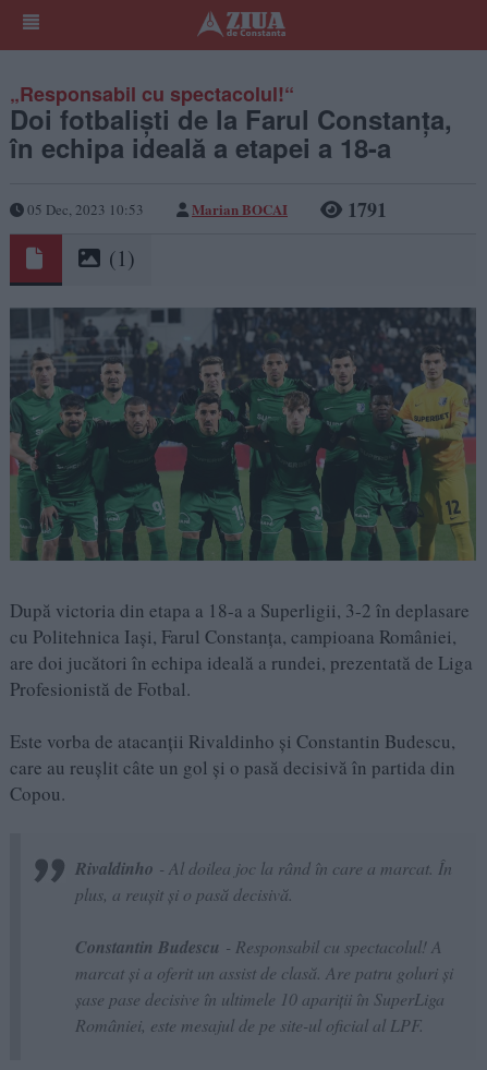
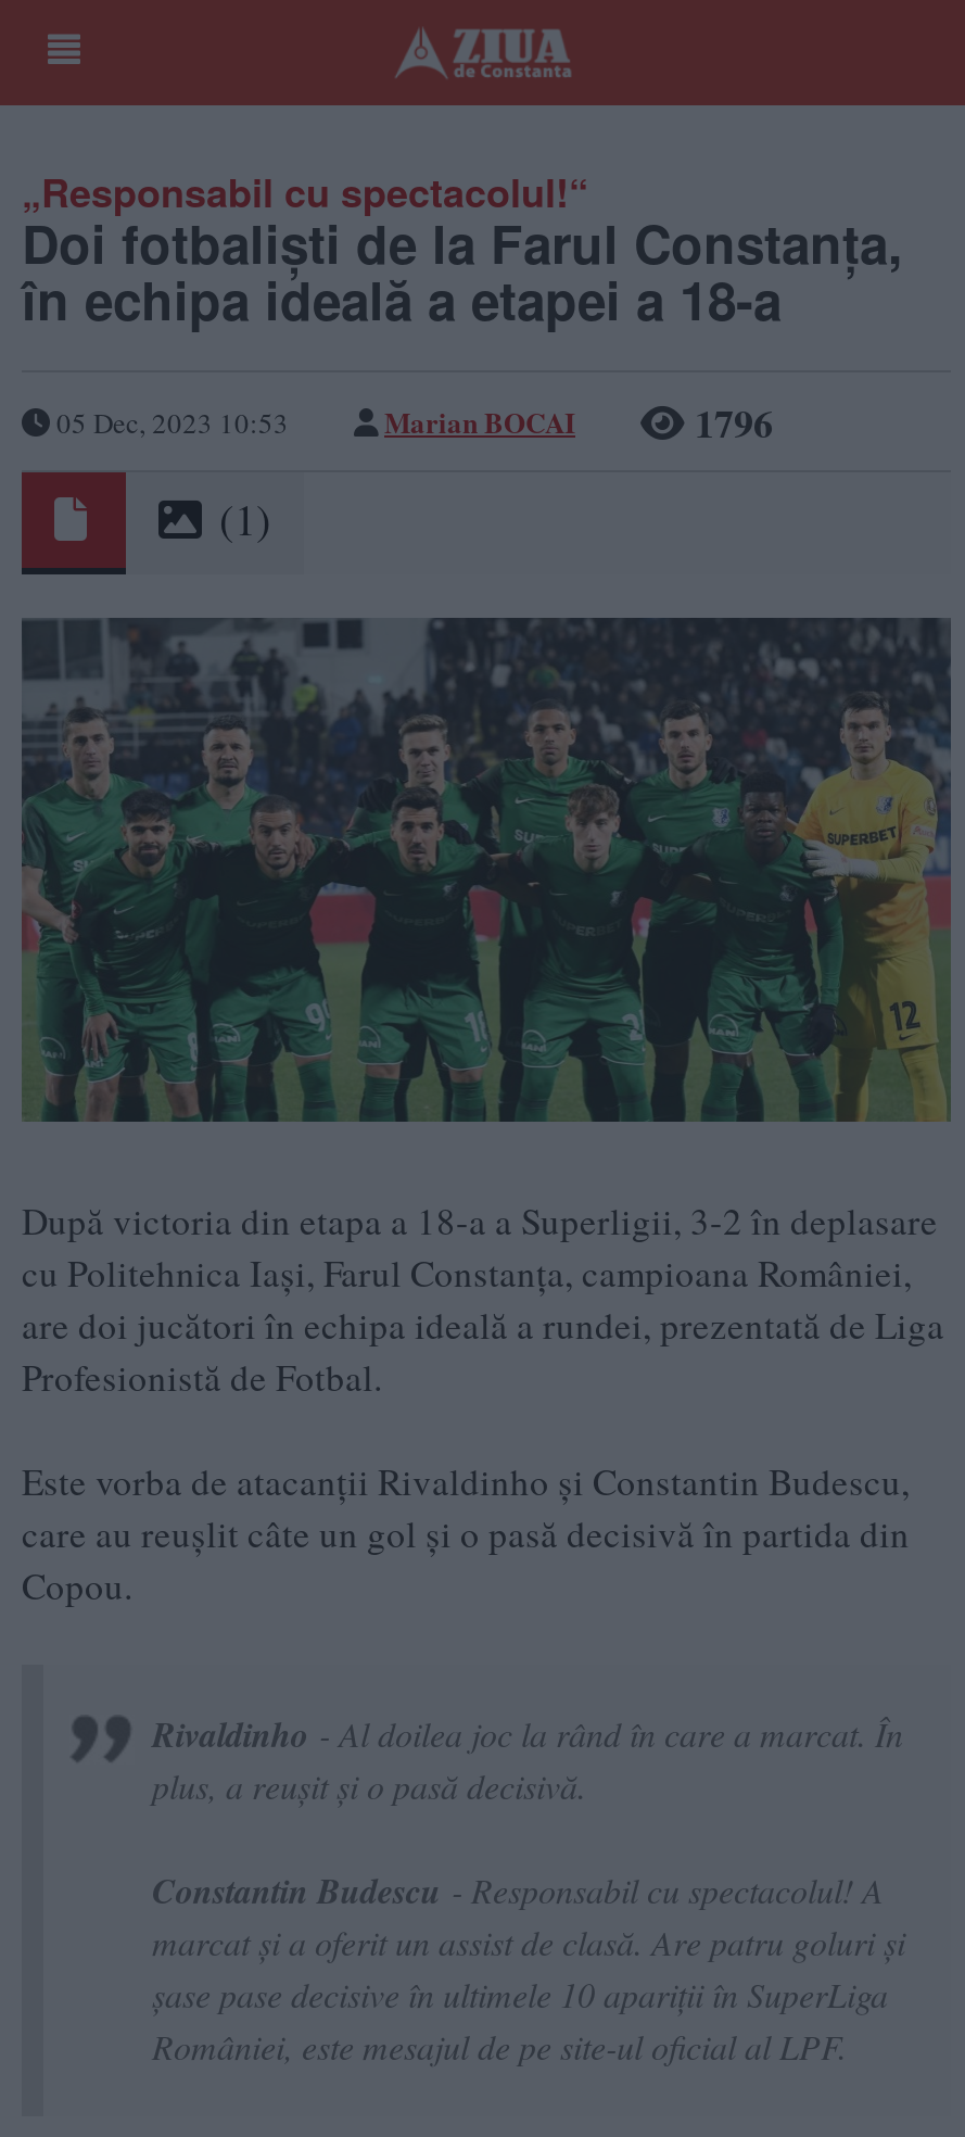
- 1791
+ 1796
